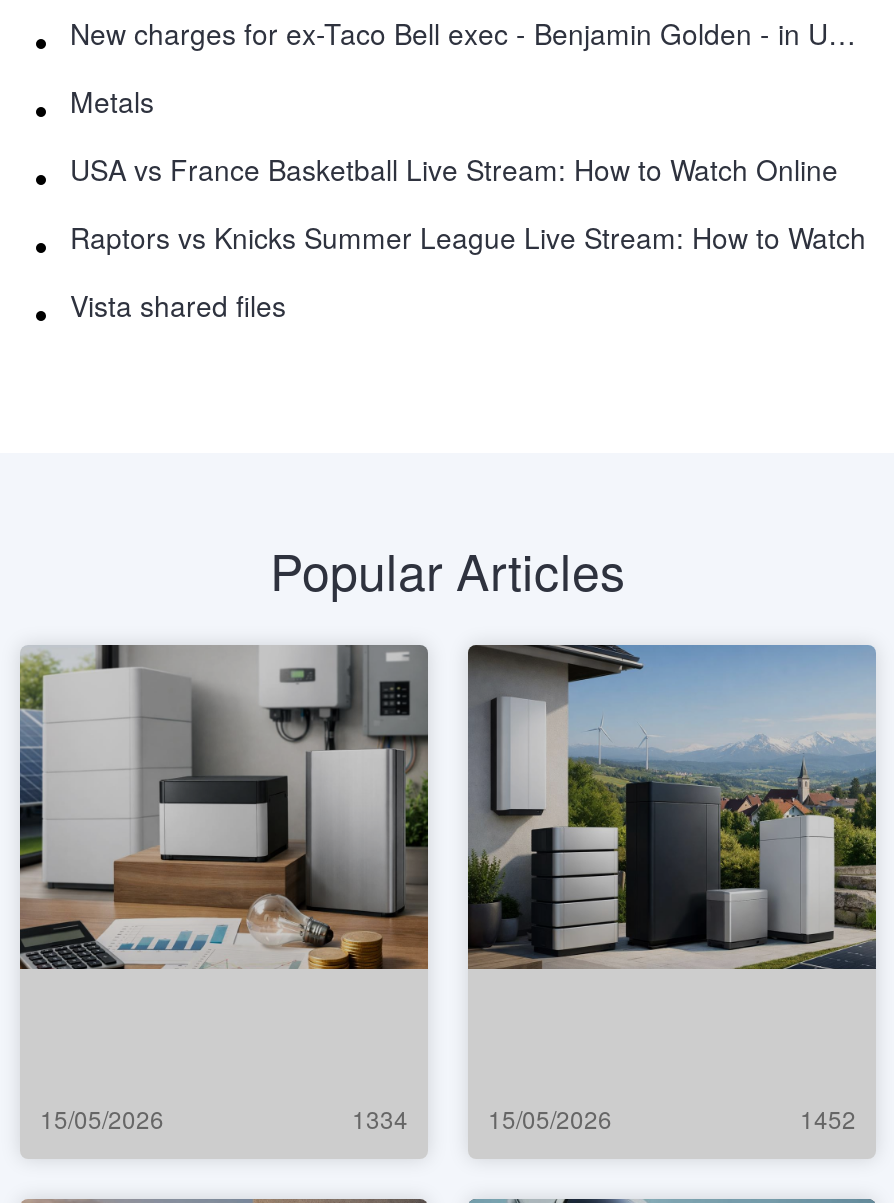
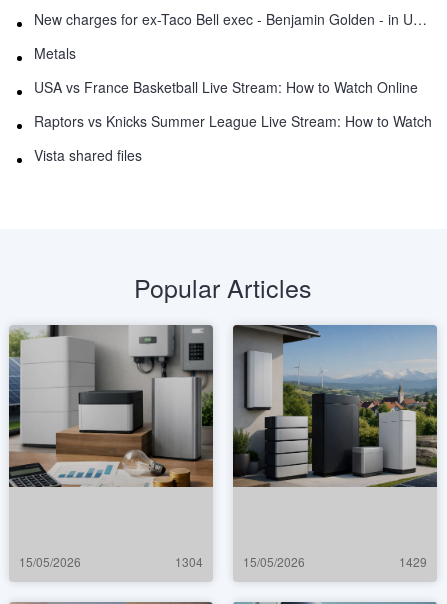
- 1334
+ 1304

- 1452
+ 1429
